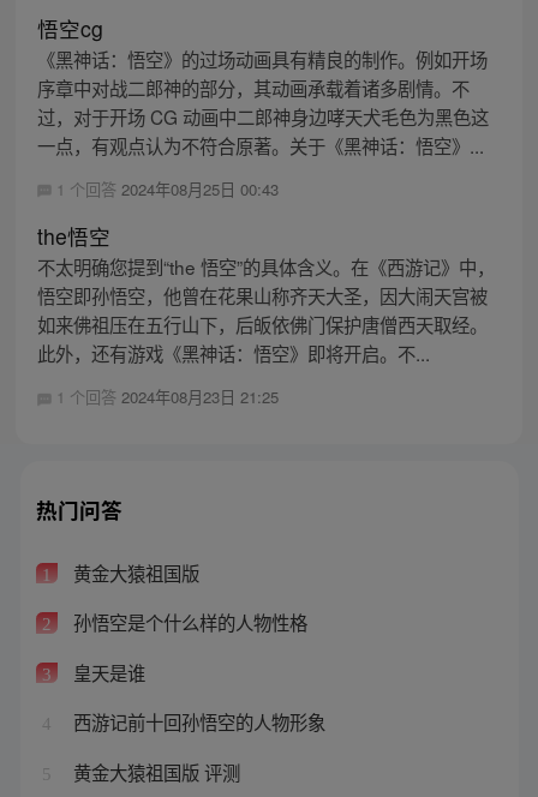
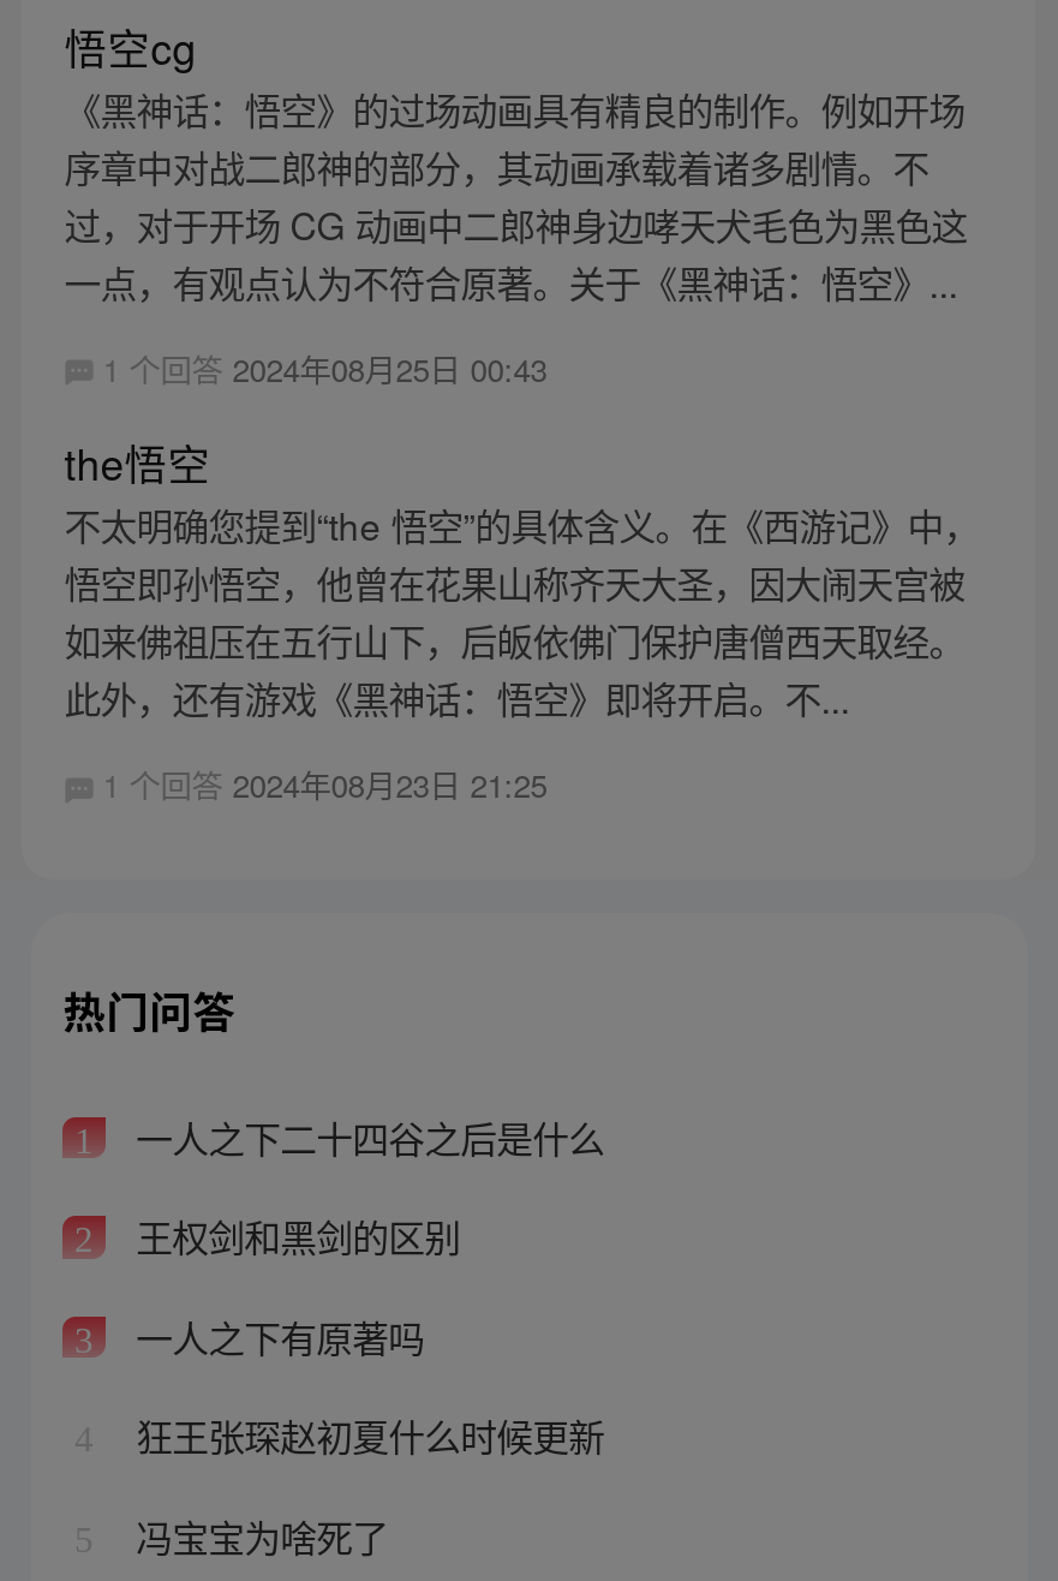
- 黄金大猿祖国版
+ 一人之下二十四谷之后是什么

- 孙悟空是个什么样的人物性格
+ 王权剑和黑剑的区别

- 皇天是谁
+ 一人之下有原著吗

- 西游记前十回孙悟空的人物形象
+ 狂王张琛赵初夏什么时候更新

- 黄金大猿祖国版 评测
+ 冯宝宝为啥死了
